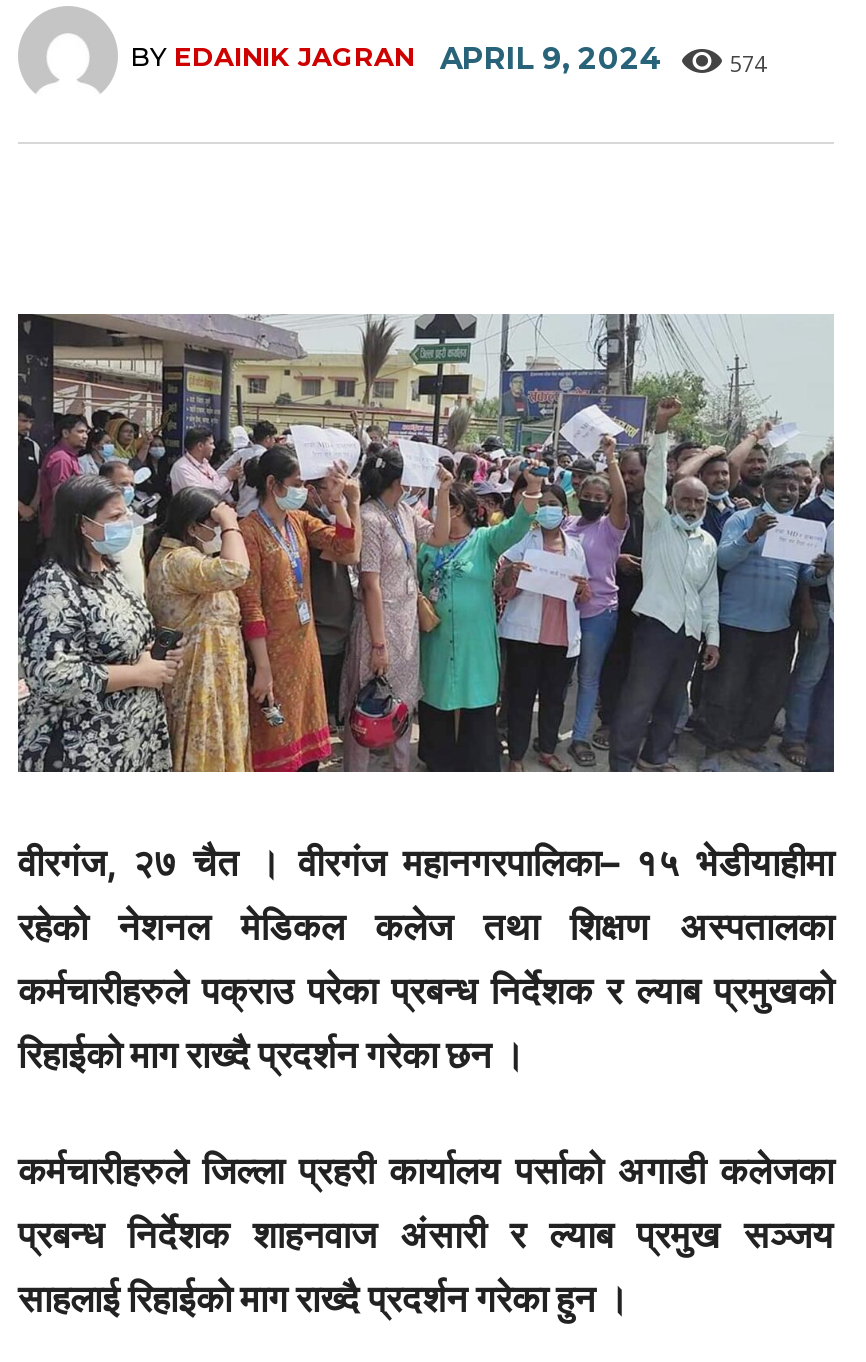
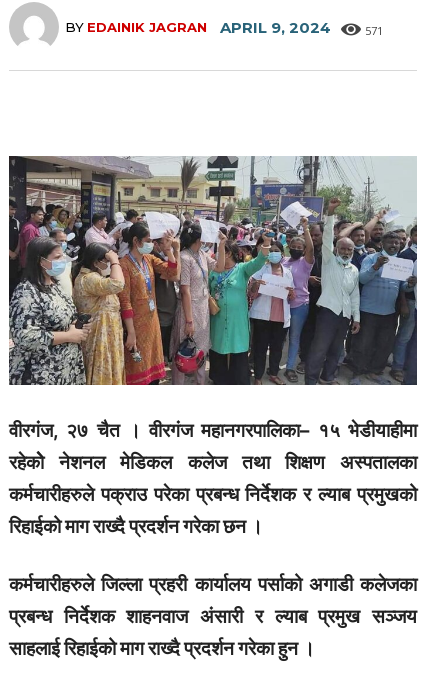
- 574
+ 571
